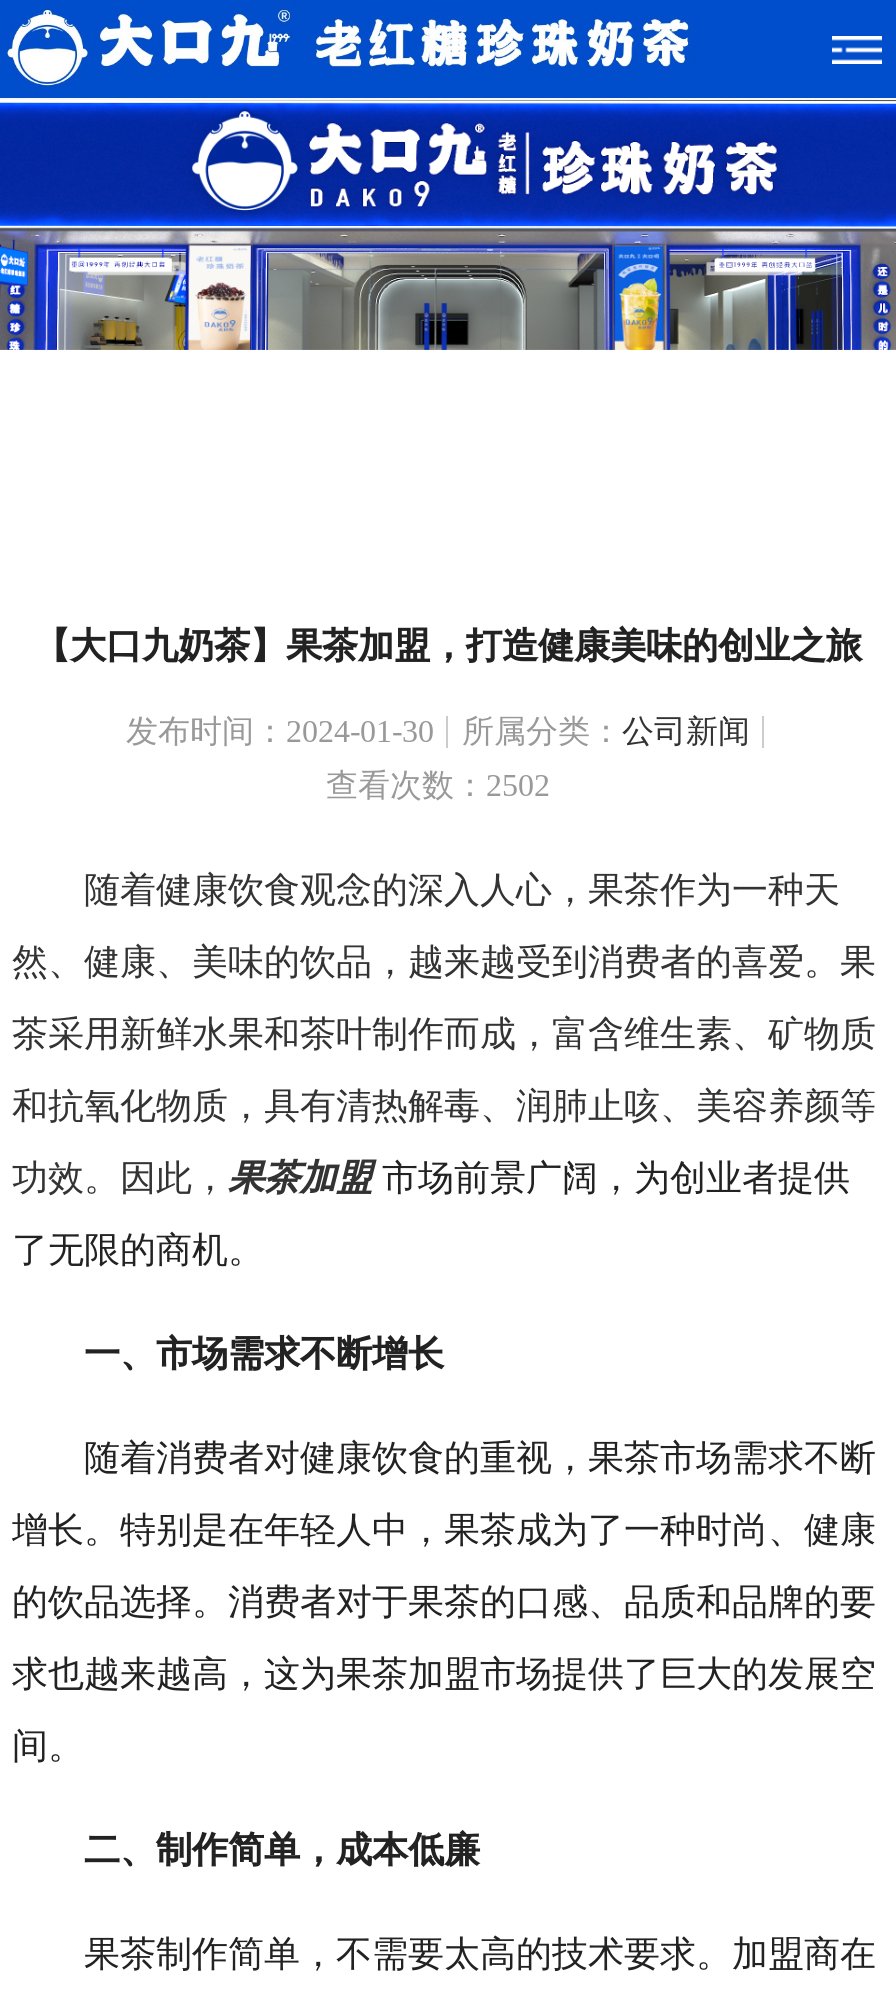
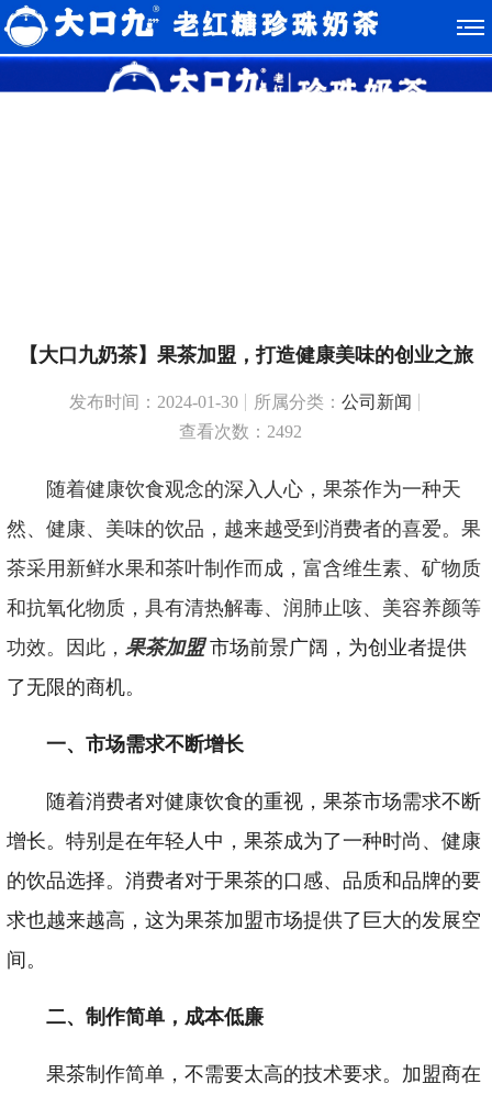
- [image]

- 查看次数：2502
+ 查看次数：2492
